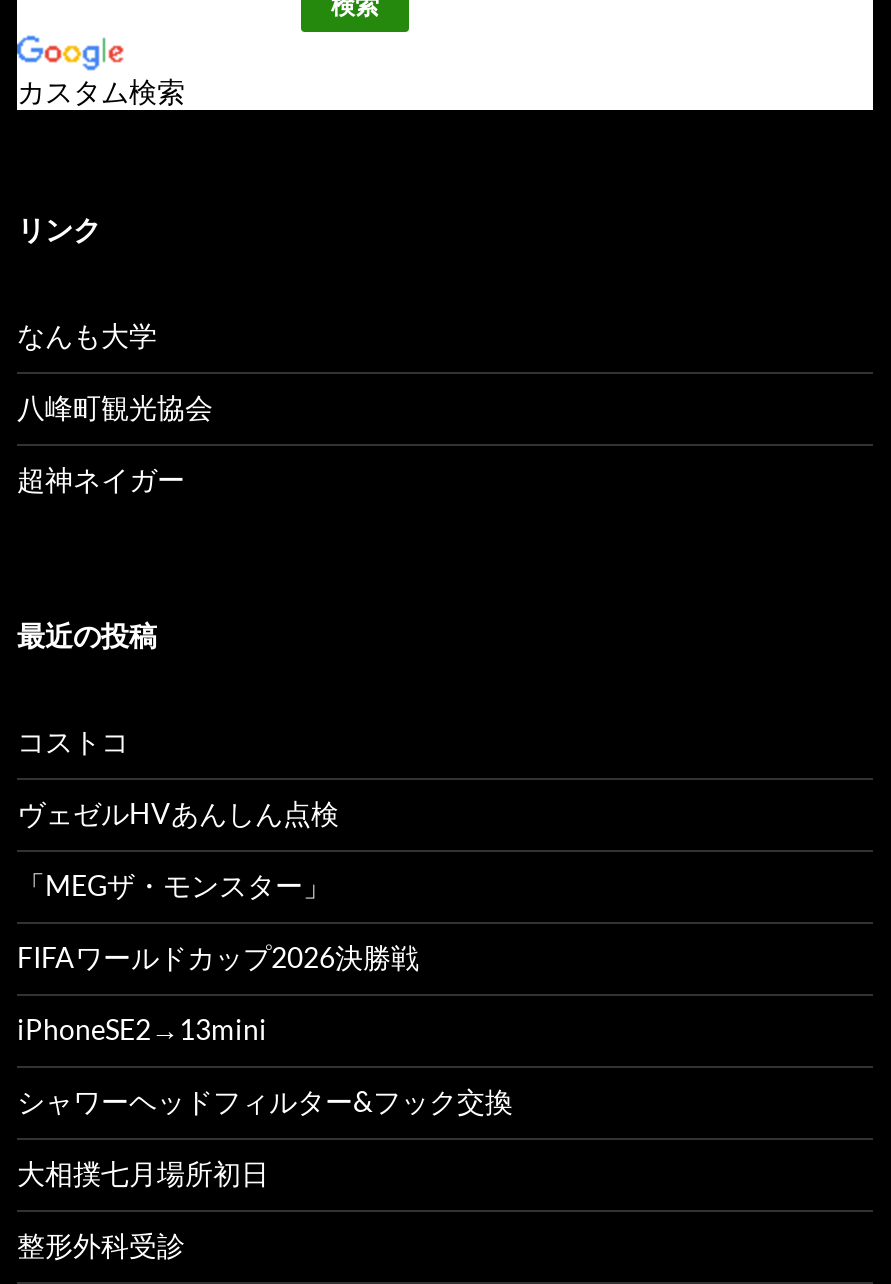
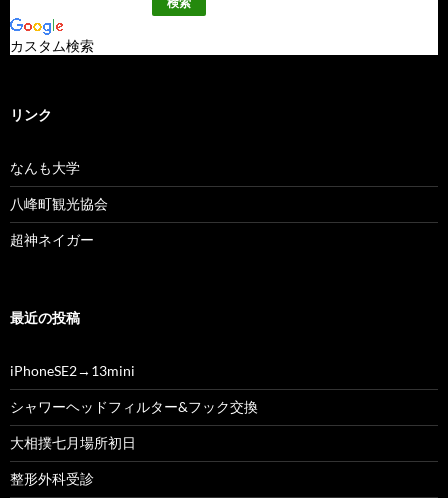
- コストコ
- ヴェゼルHVあんしん点検
- 「MEGザ・モンスター」
- FIFAワールドカップ2026決勝戦
